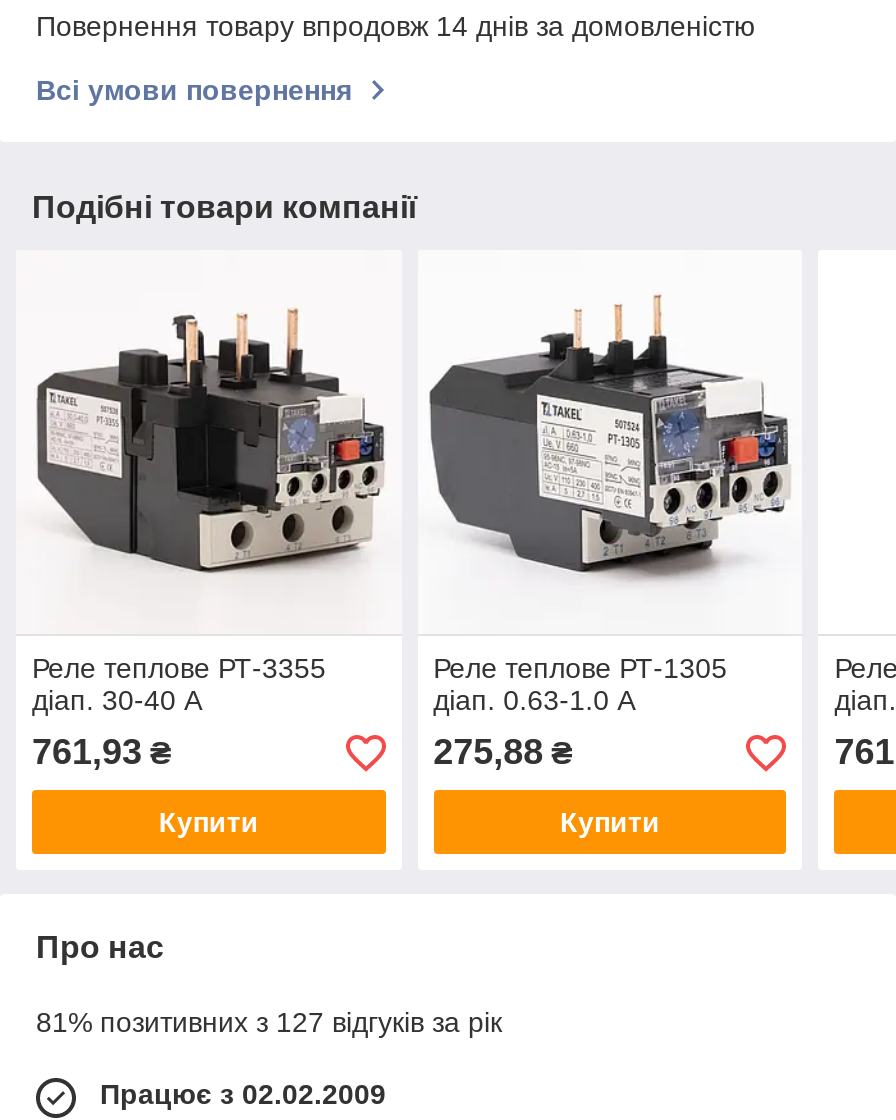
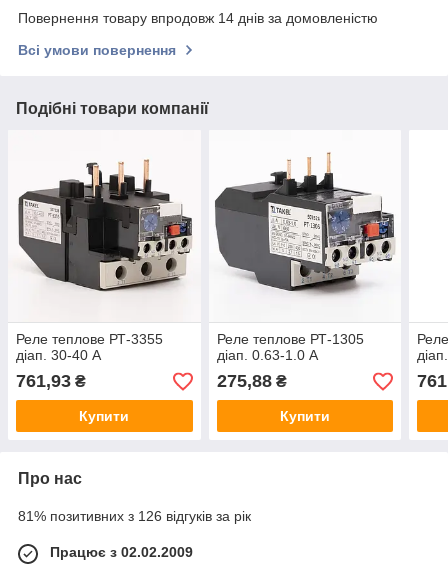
- 81% позитивних з 127 відгуків за рік
+ 81% позитивних з 126 відгуків за рік
